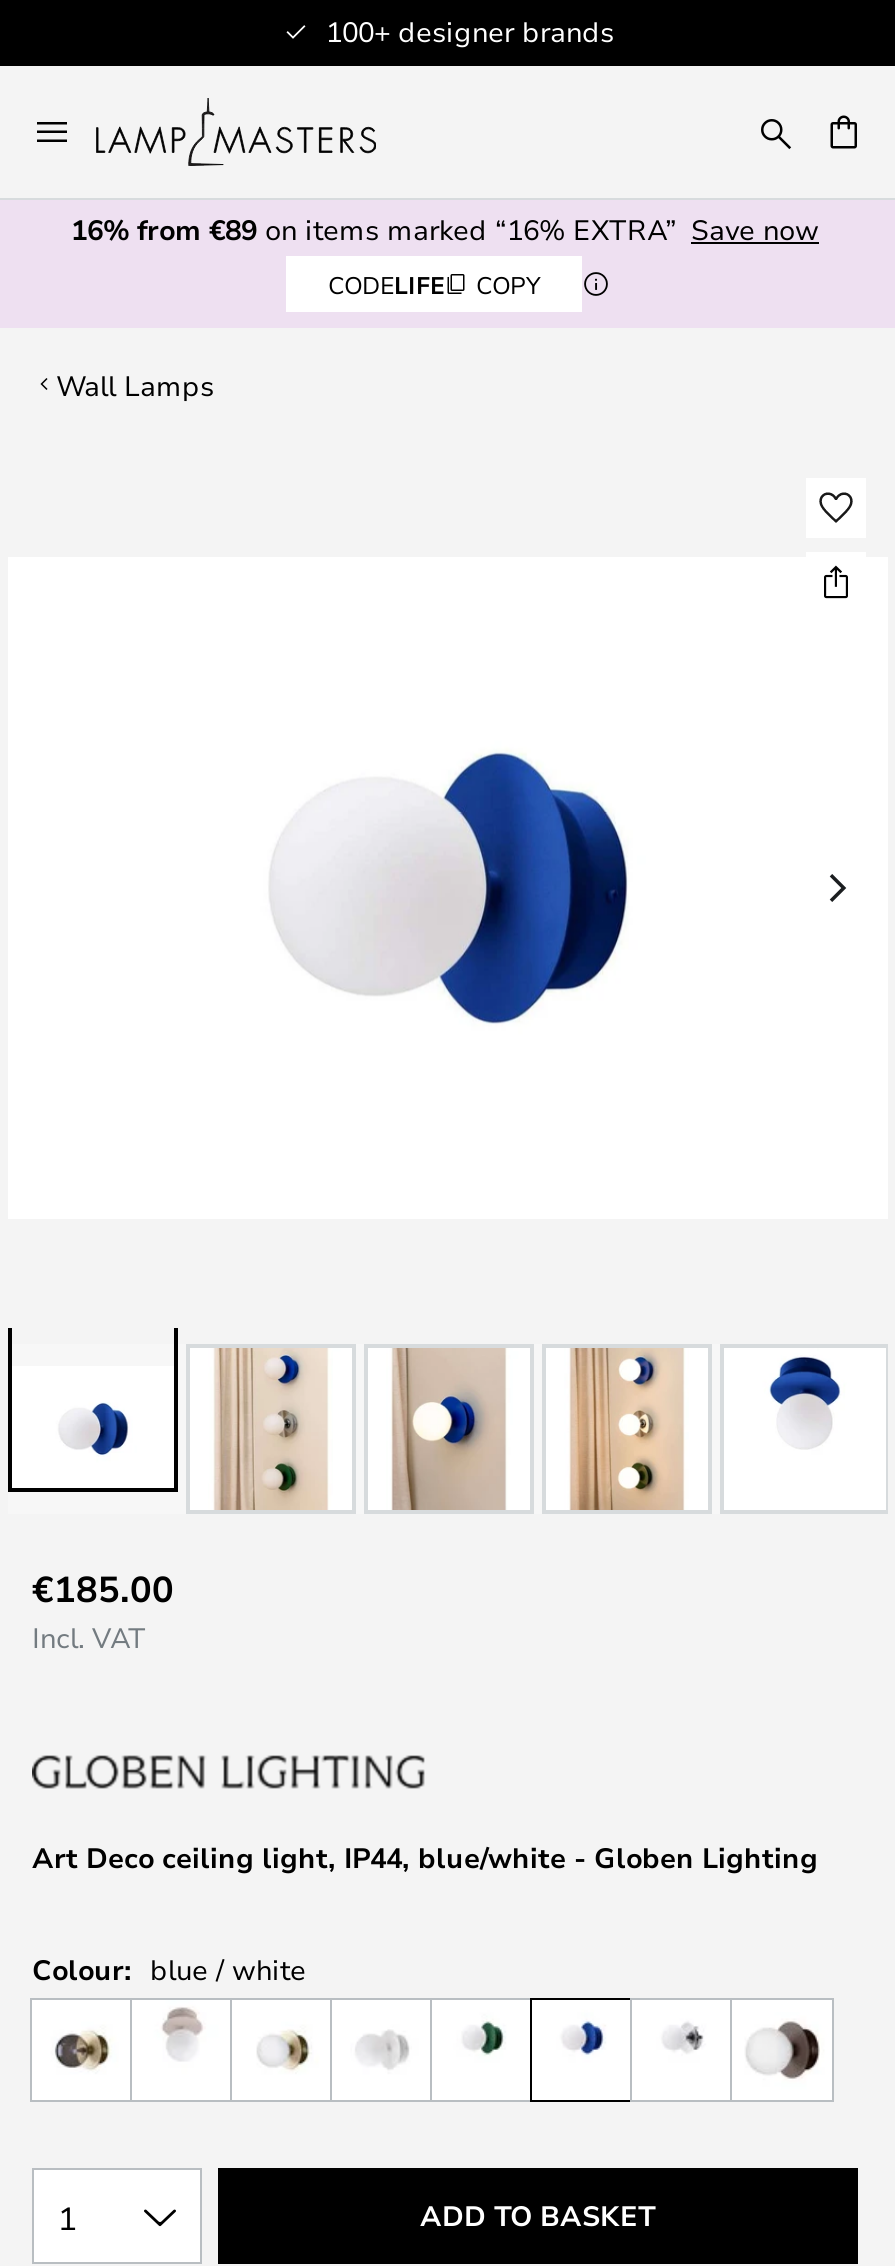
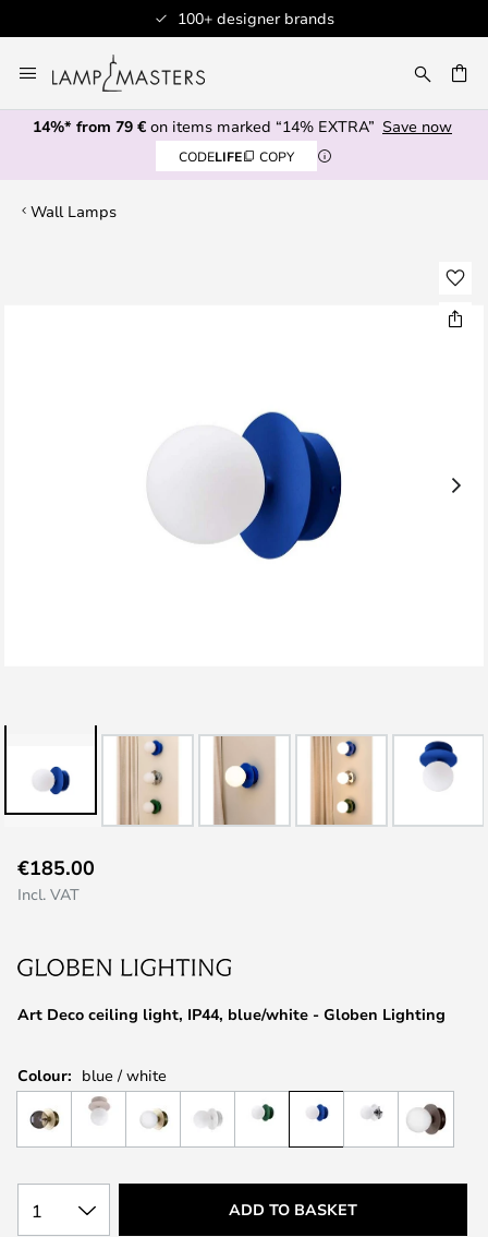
- 16% from €89 on items marked “16% EXTRA” Save now
+ 14%* from 79 €on items marked “14% EXTRA” Save now
